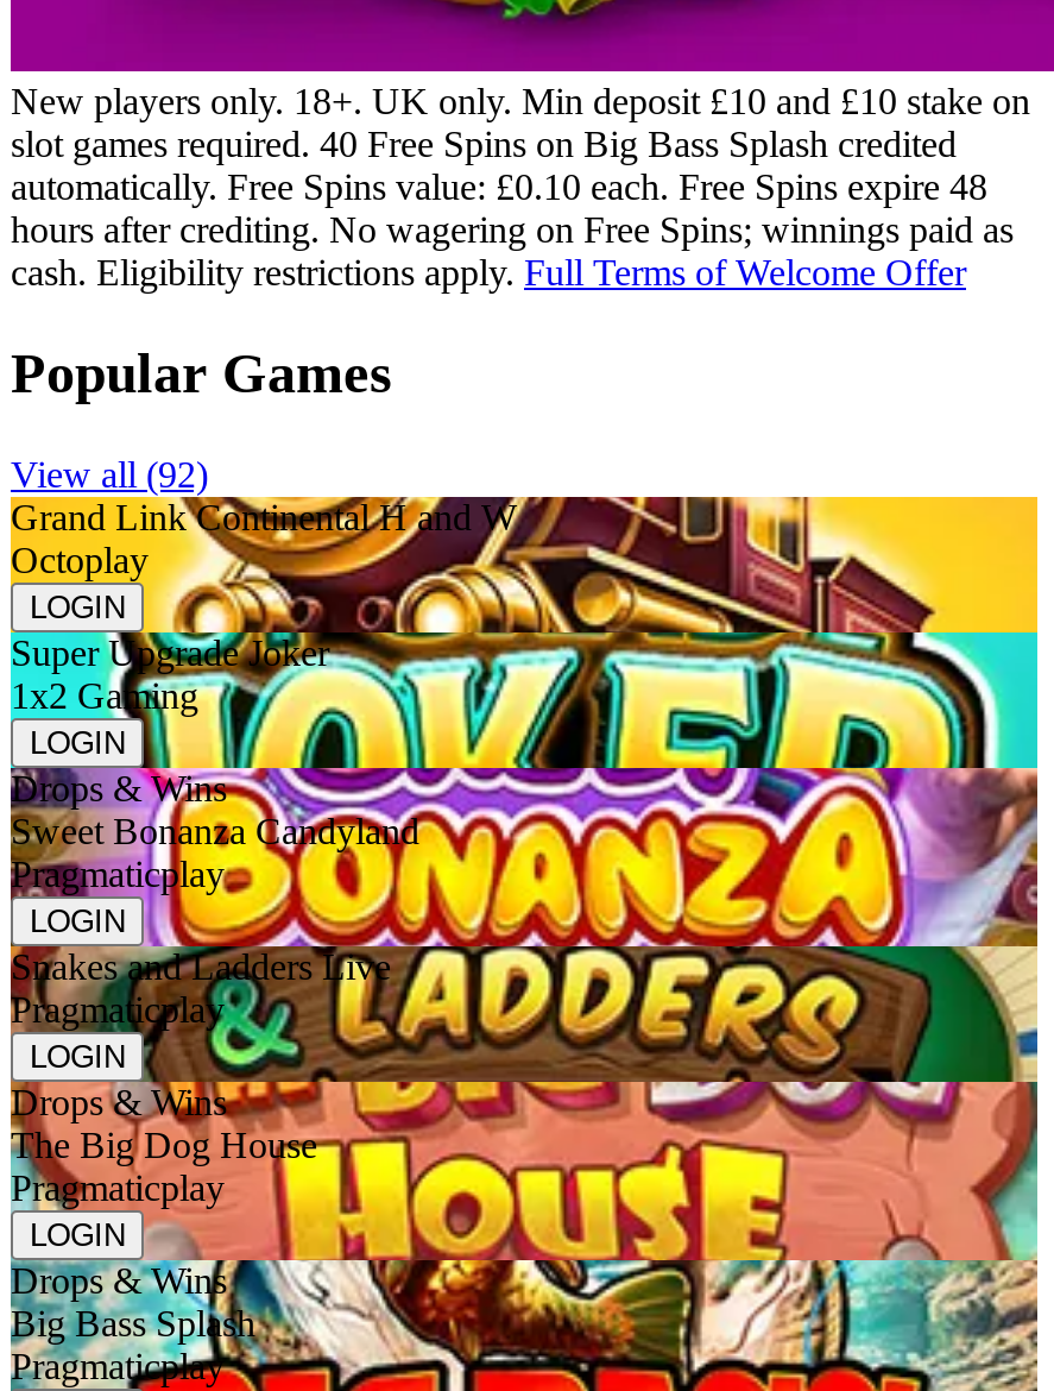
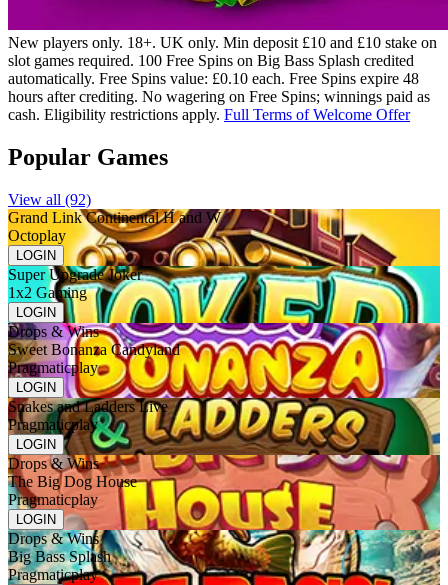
- slot games required. 40 Free Spins on Big Bass Splash credited
+ slot games required. 100 Free Spins on Big Bass Splash credited
